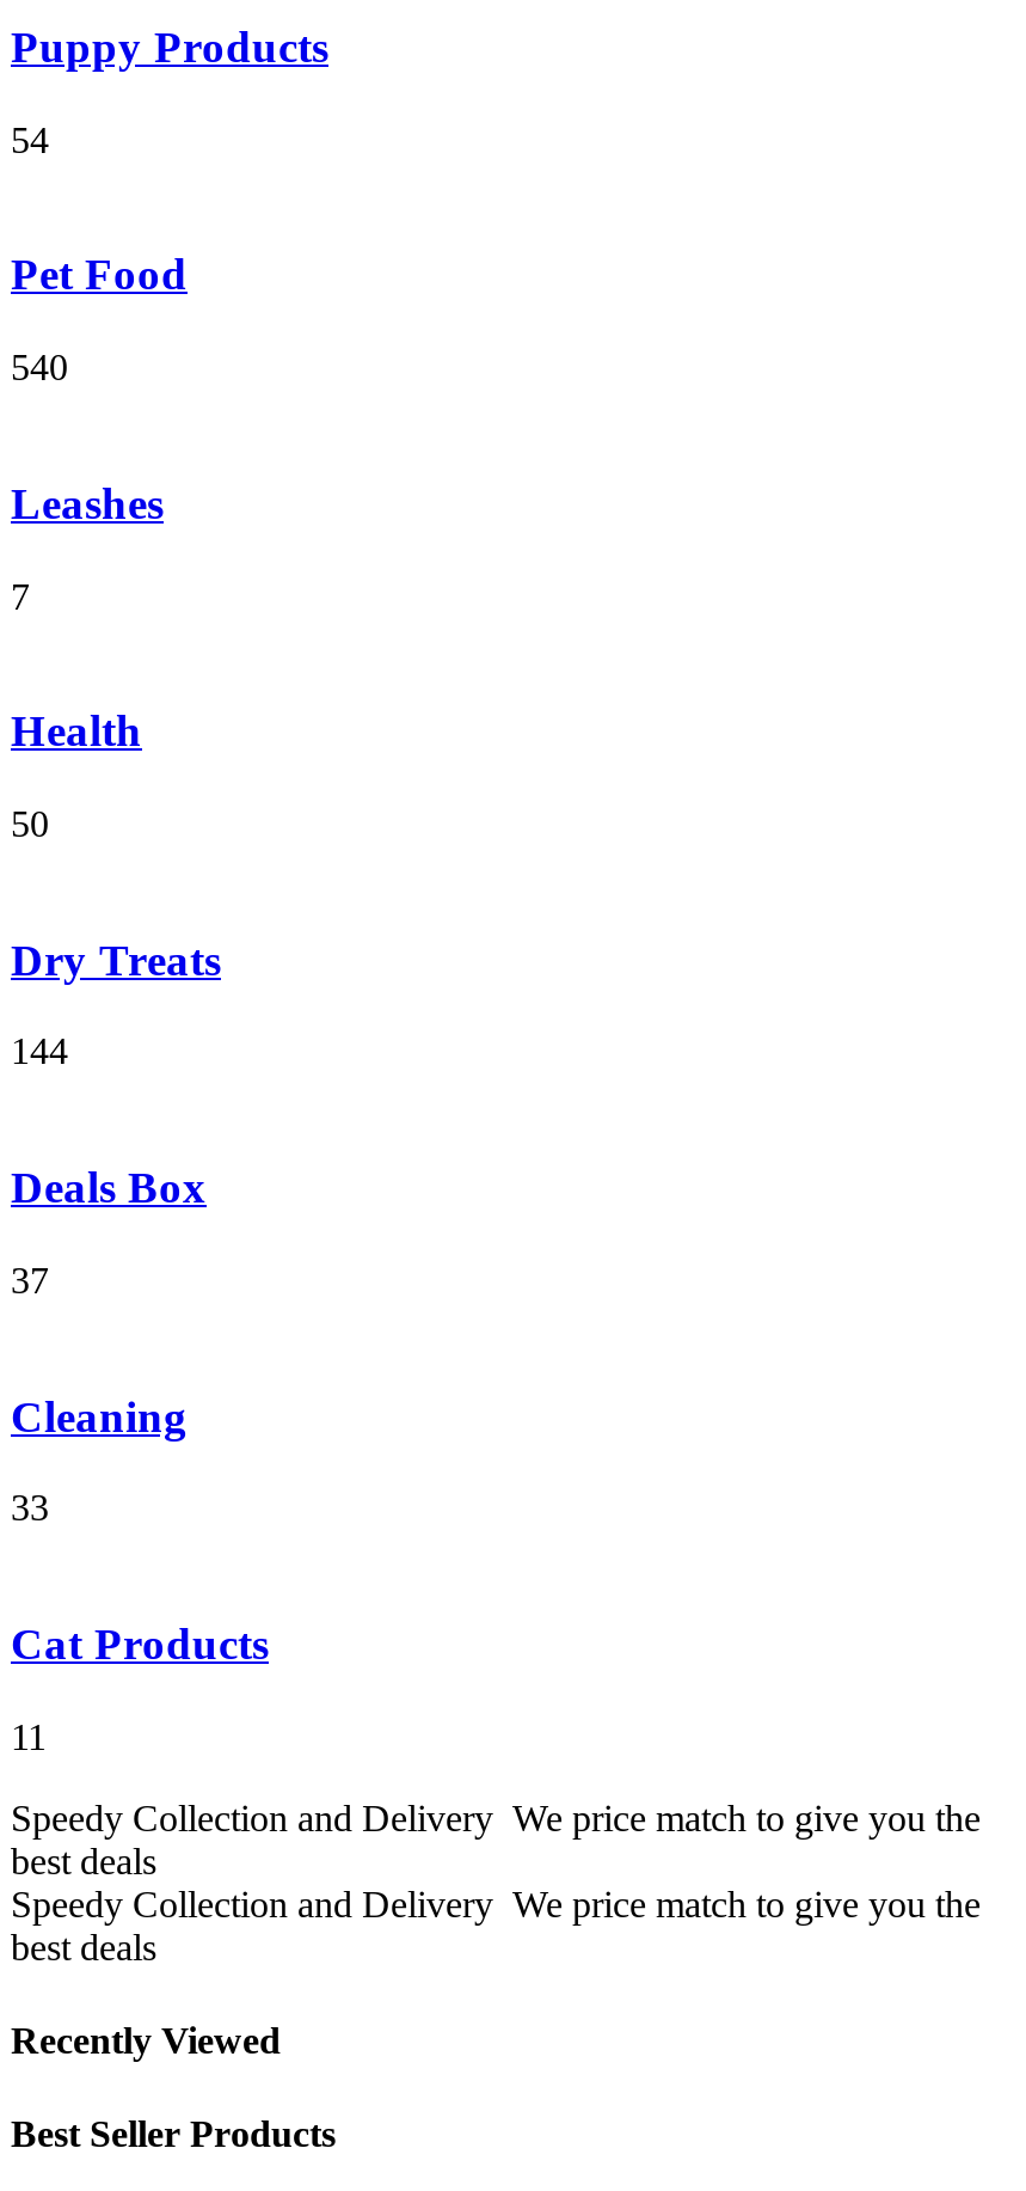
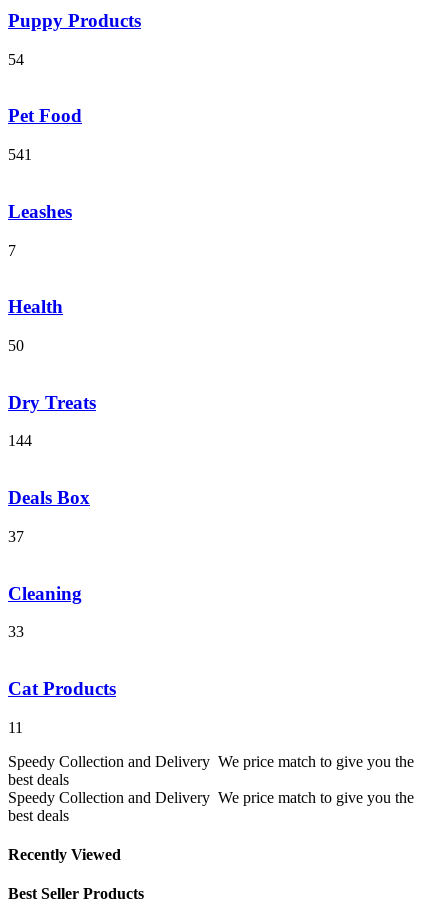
- 540
+ 541
